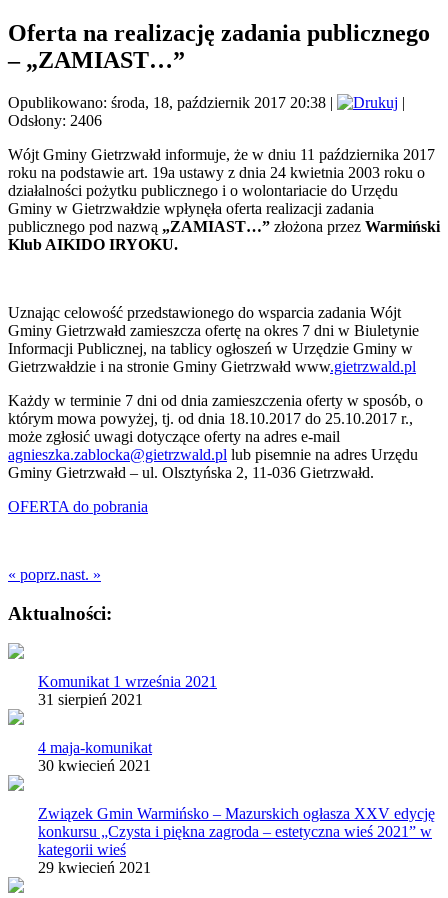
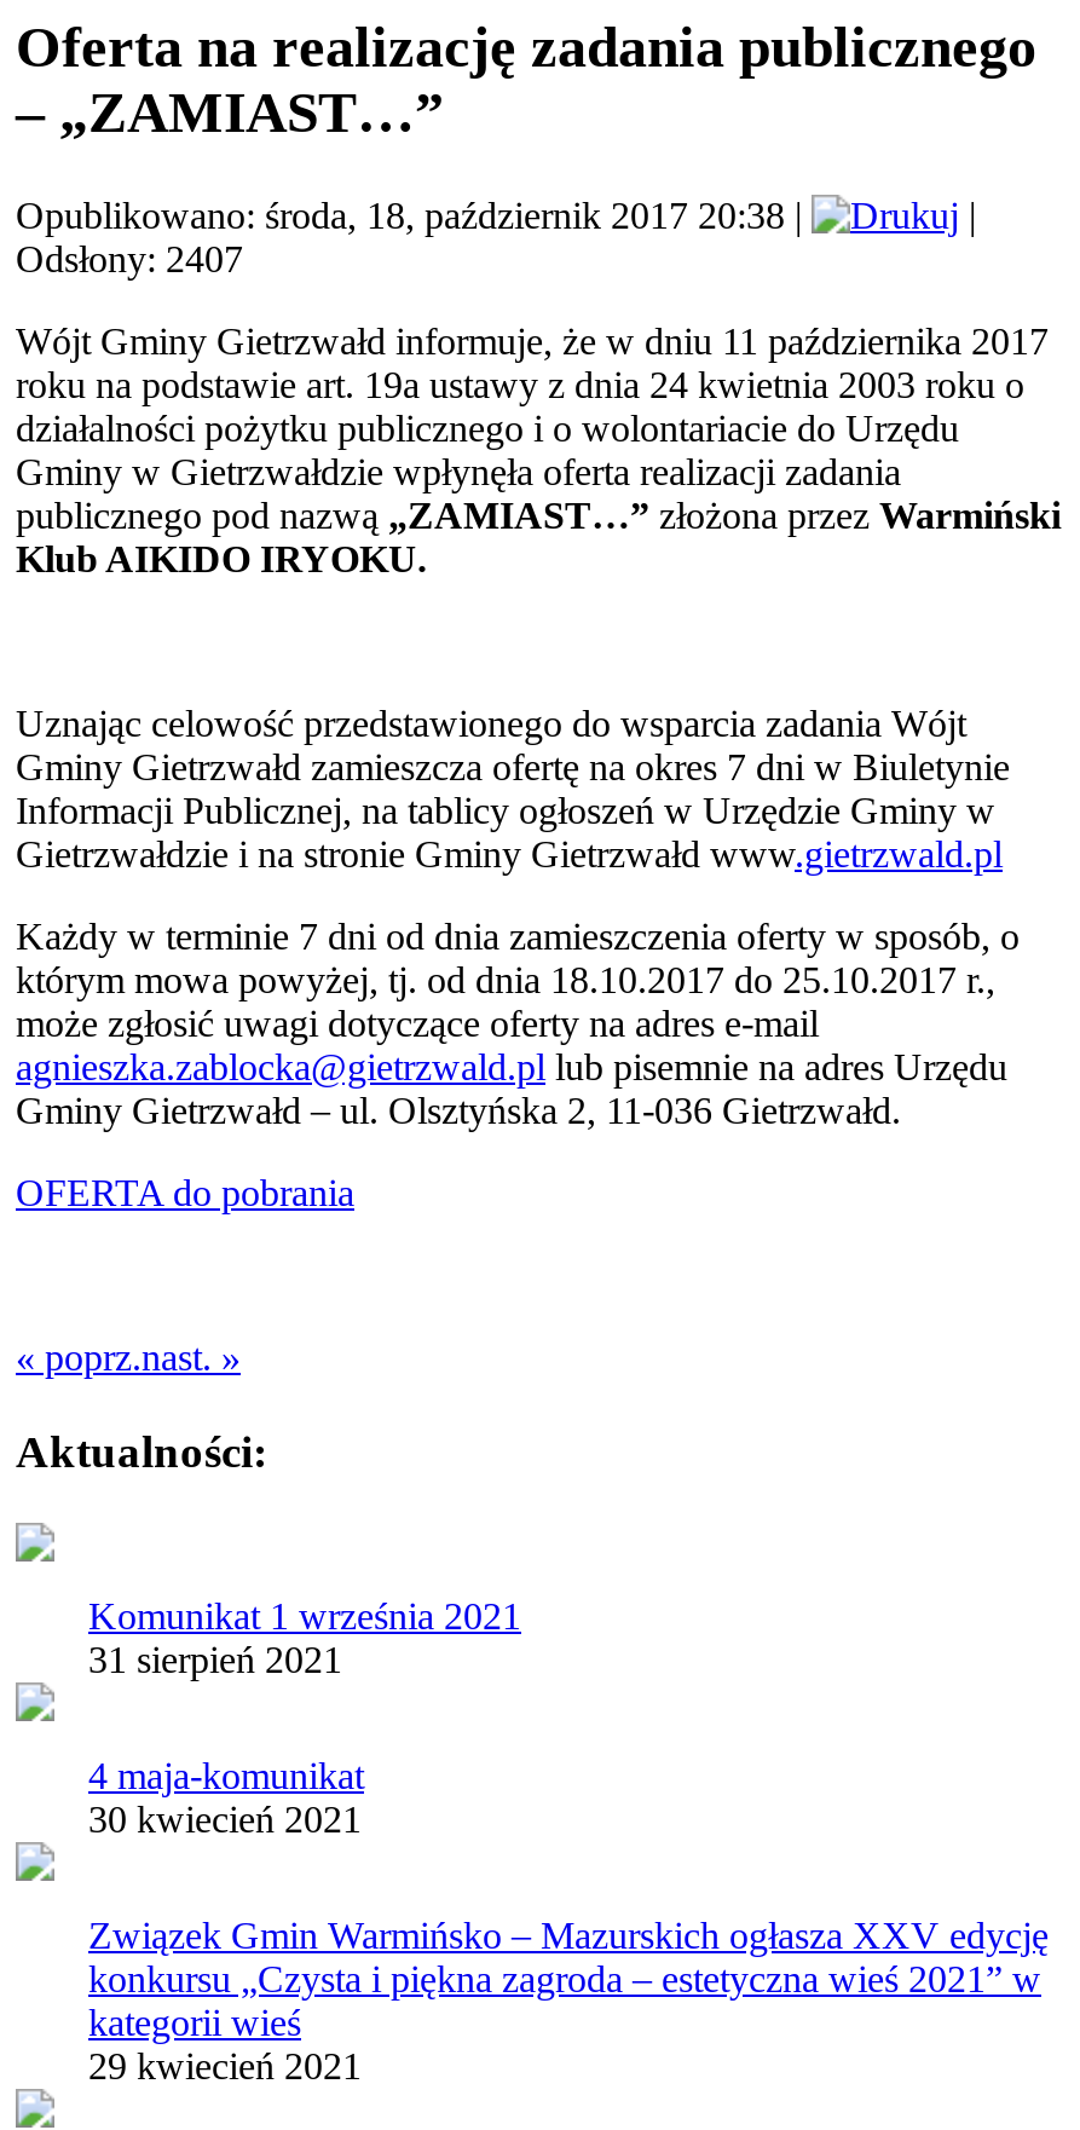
- Odsłony: 2406
+ Odsłony: 2407
